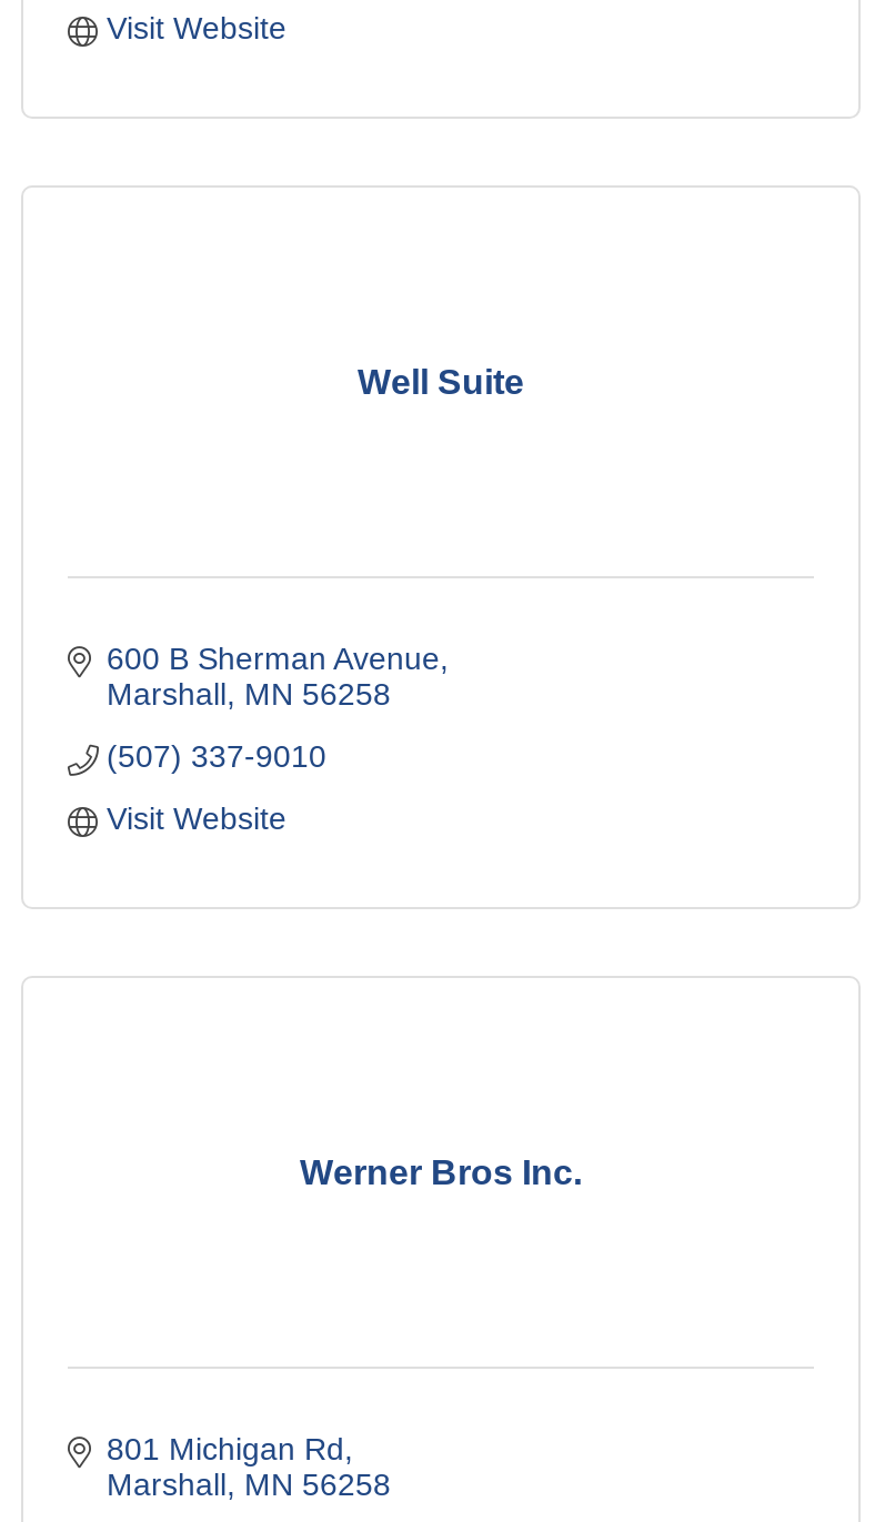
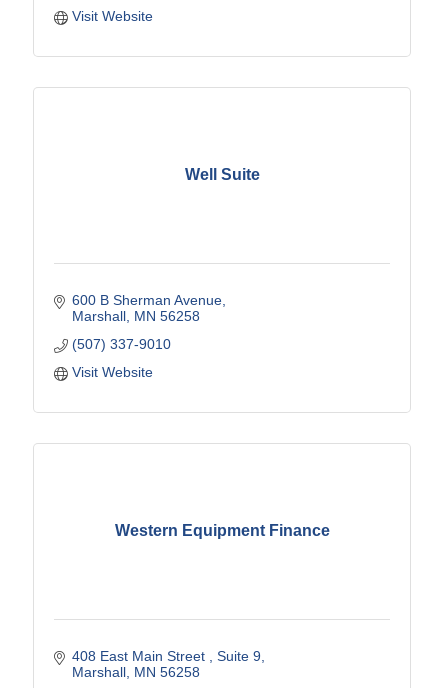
- Werner Bros Inc.
+ Western Equipment Finance

- 801 Michigan Rd
+ 408 East Main Street Suite 9
